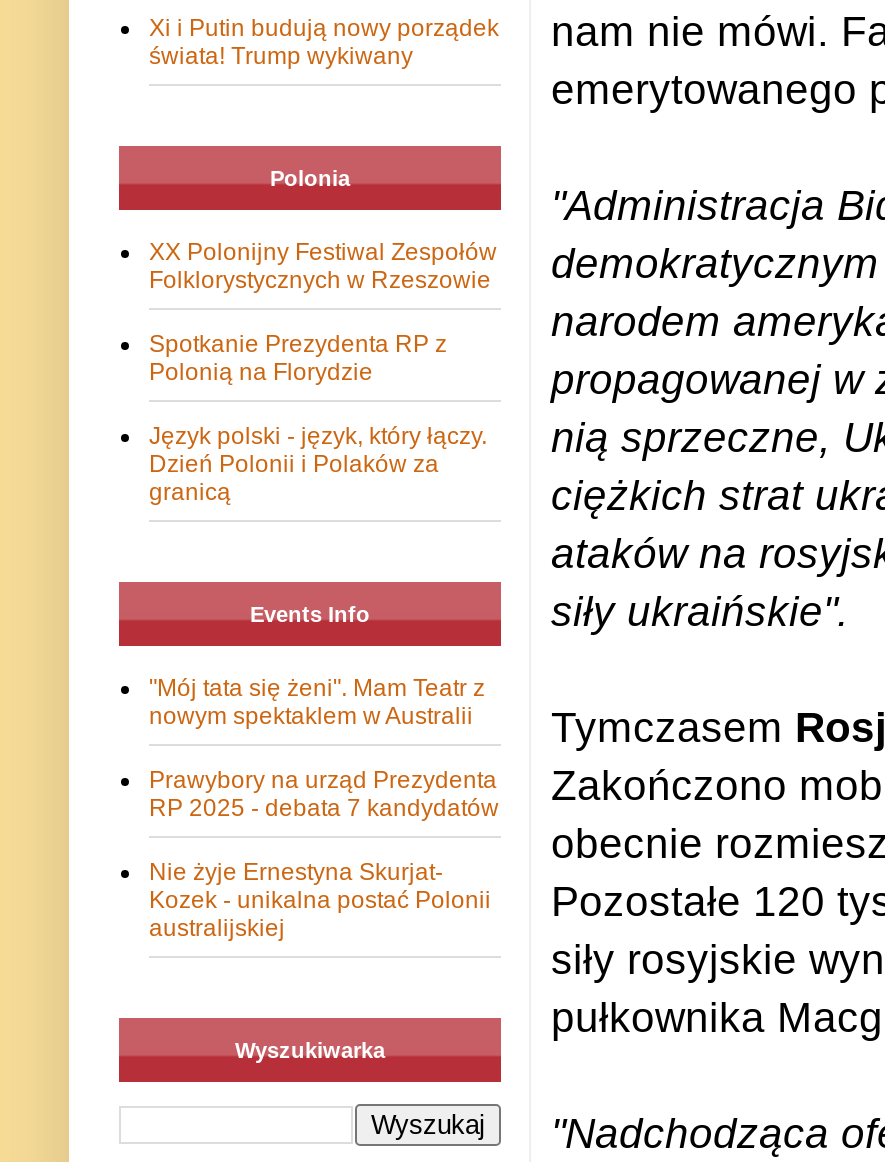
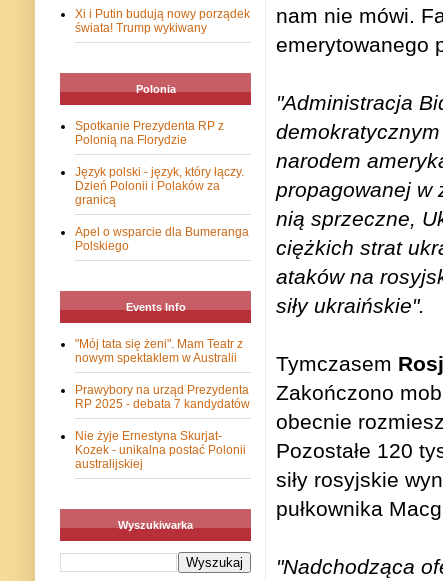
- XX Polonijny Festiwal Zespołów
- Folklorystycznych w Rzeszowie

moved up: Spotkanie Prezydenta RP z | Polonią na Florydzie | Język polski - język, który łączy. | Dzień Polonii i Polaków za | granicą

+ Apel o wsparcie dla Bumeranga
+ Polskiego
